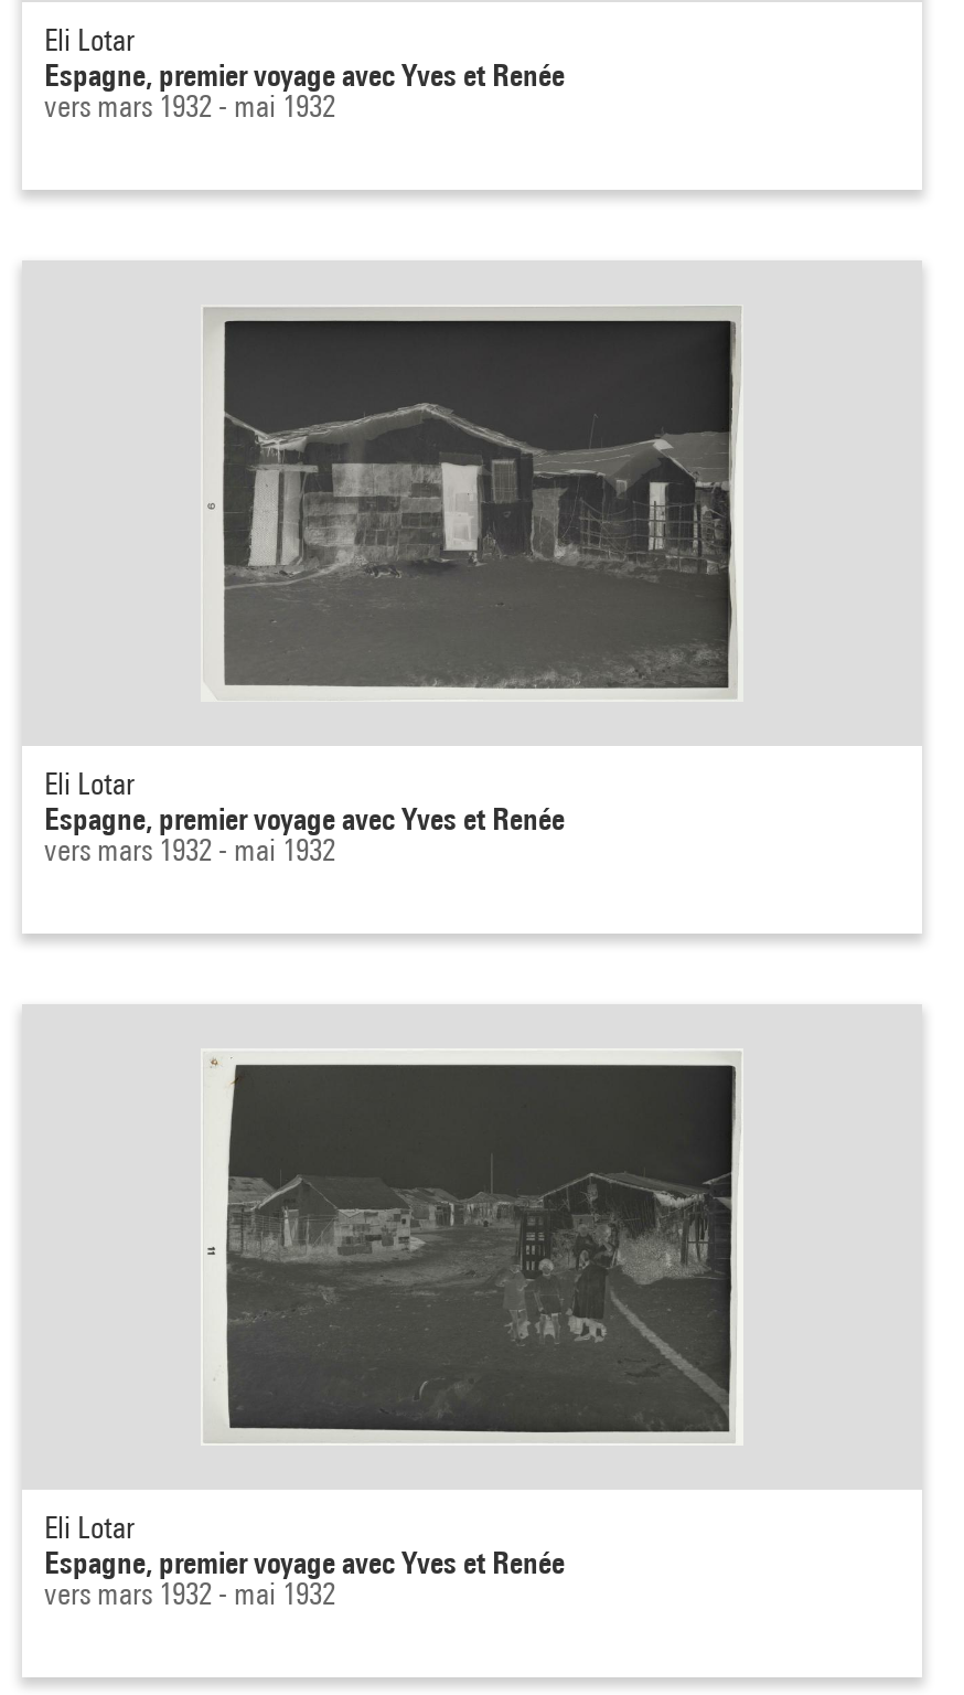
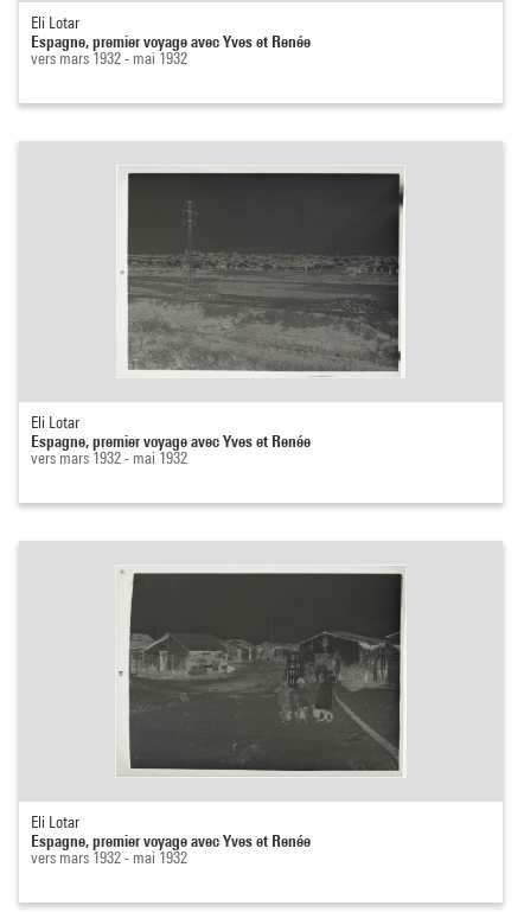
- [image]
+ [image]
